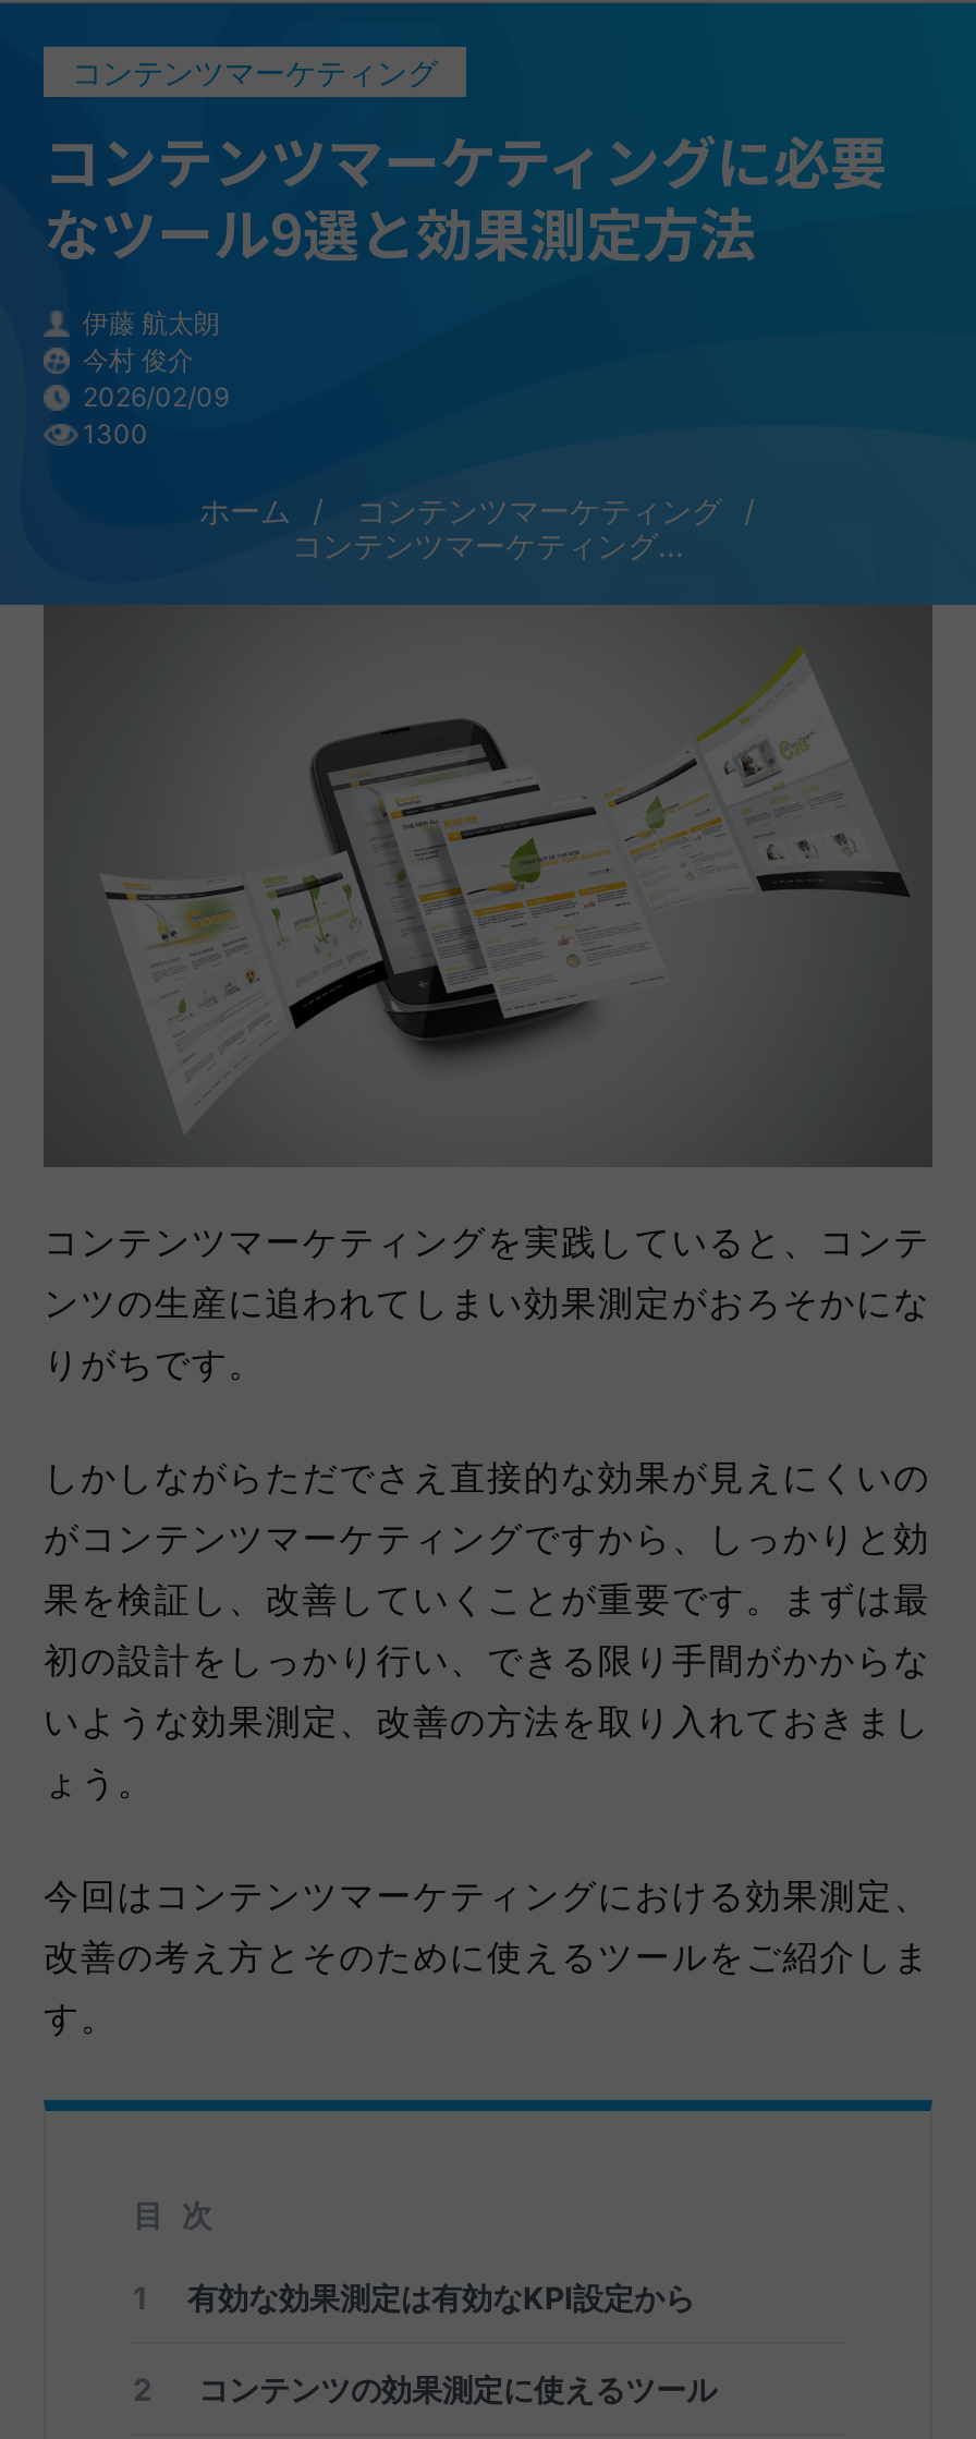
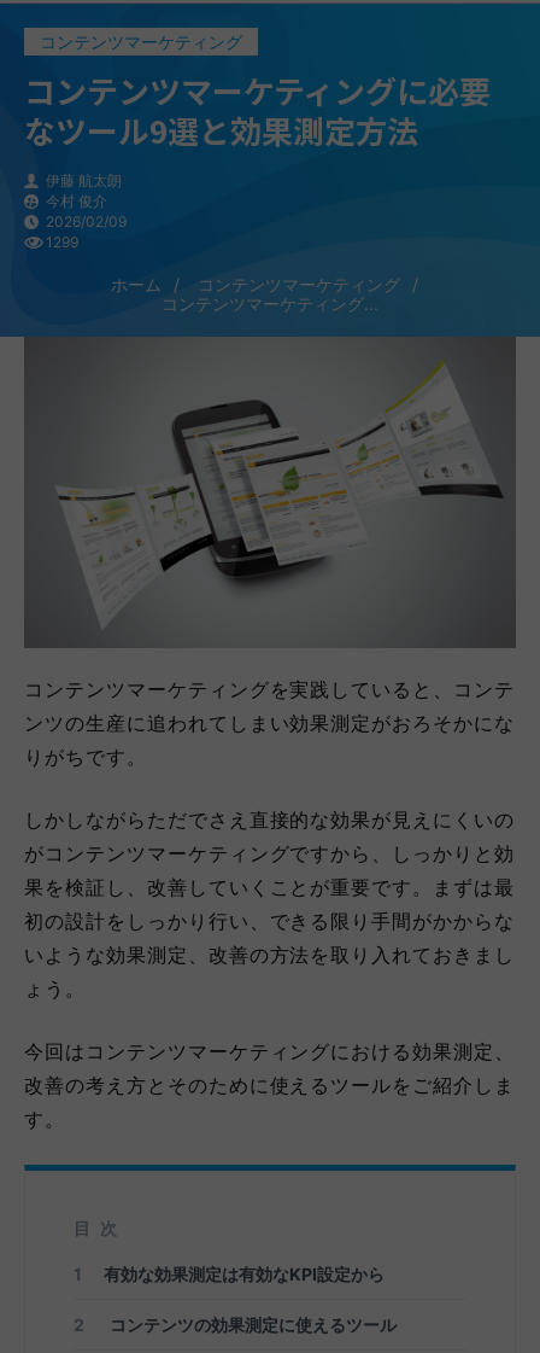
- 1300
+ 1299
